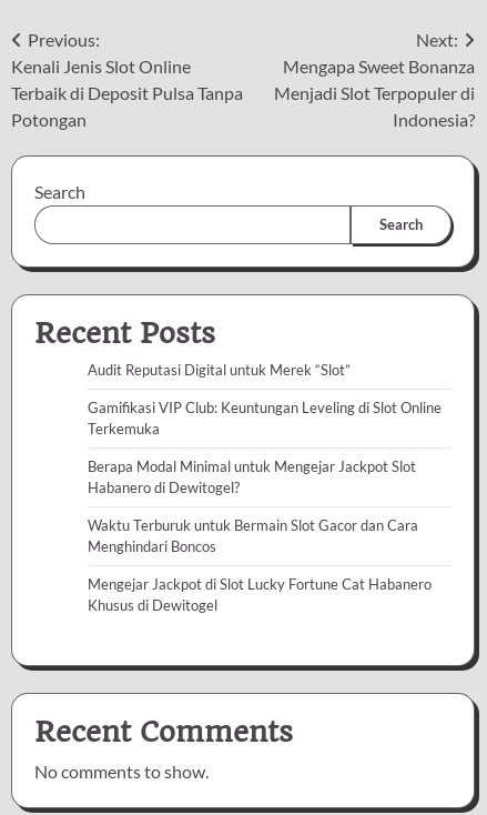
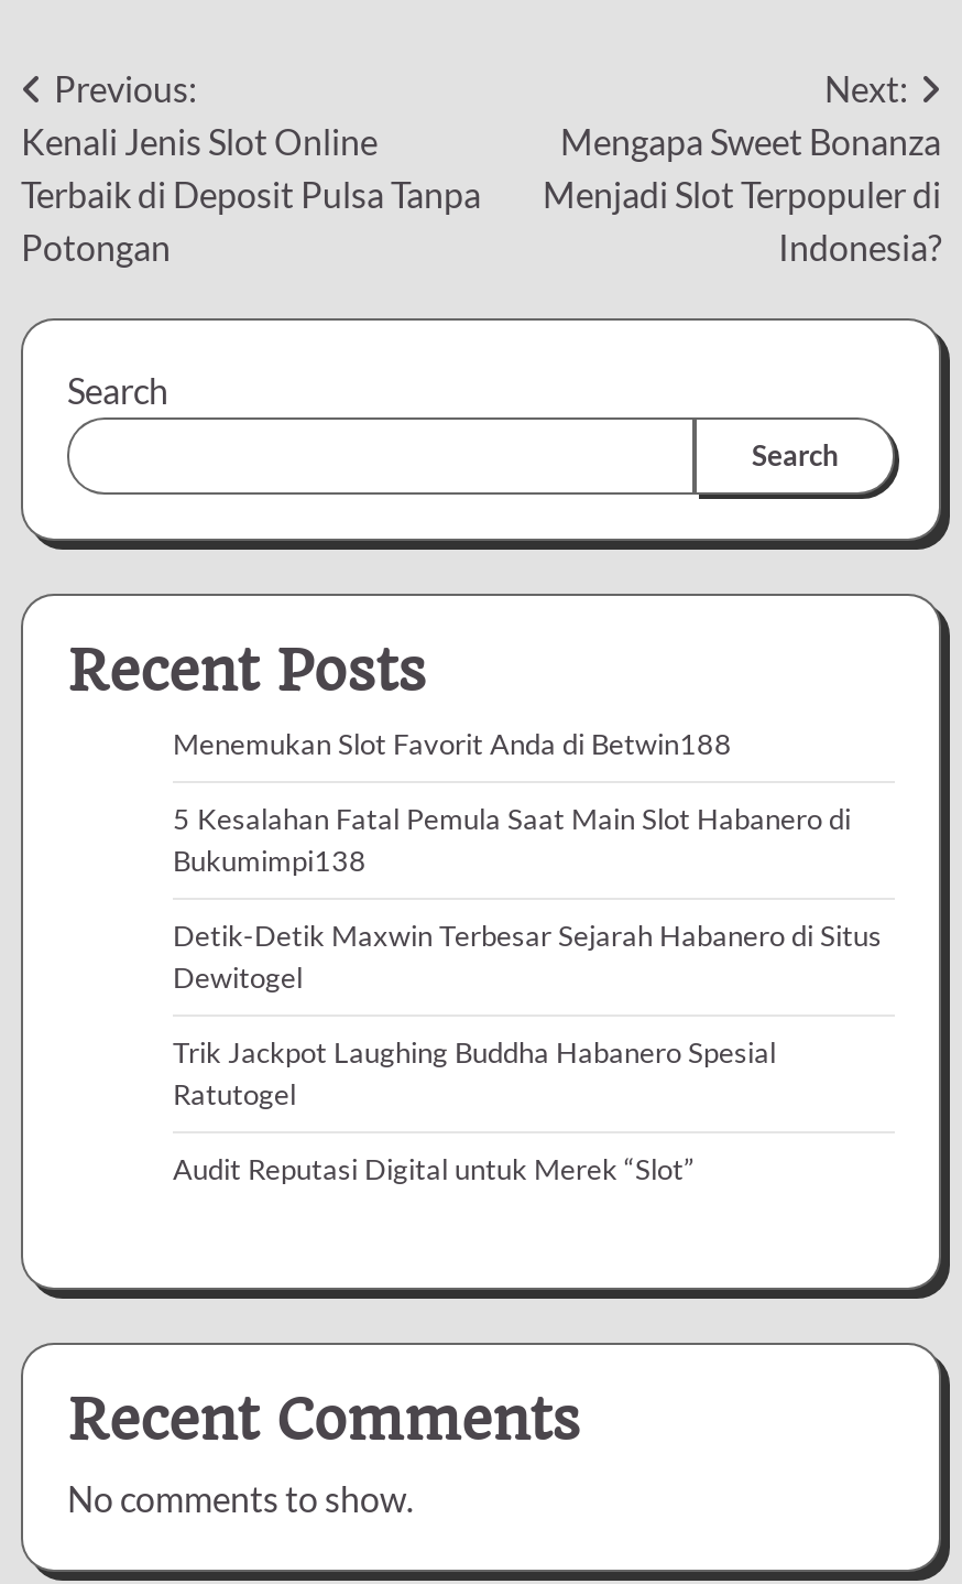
+ Menemukan Slot Favorit Anda di Betwin188
+ 5 Kesalahan Fatal Pemula Saat Main Slot Habanero di
+ Bukumimpi138
+ Detik-Detik Maxwin Terbesar Sejarah Habanero di Situs
+ Dewitogel
+ Trik Jackpot Laughing Buddha Habanero Spesial
+ Ratutogel

moved down: Audit Reputasi Digital untuk Merek “Slot”

- Gamifikasi VIP Club: Keuntungan Leveling di Slot Online
- Terkemuka
- Berapa Modal Minimal untuk Mengejar Jackpot Slot
- Habanero di Dewitogel?
- Waktu Terburuk untuk Bermain Slot Gacor dan Cara
- Menghindari Boncos
- Mengejar Jackpot di Slot Lucky Fortune Cat Habanero
- Khusus di Dewitogel
